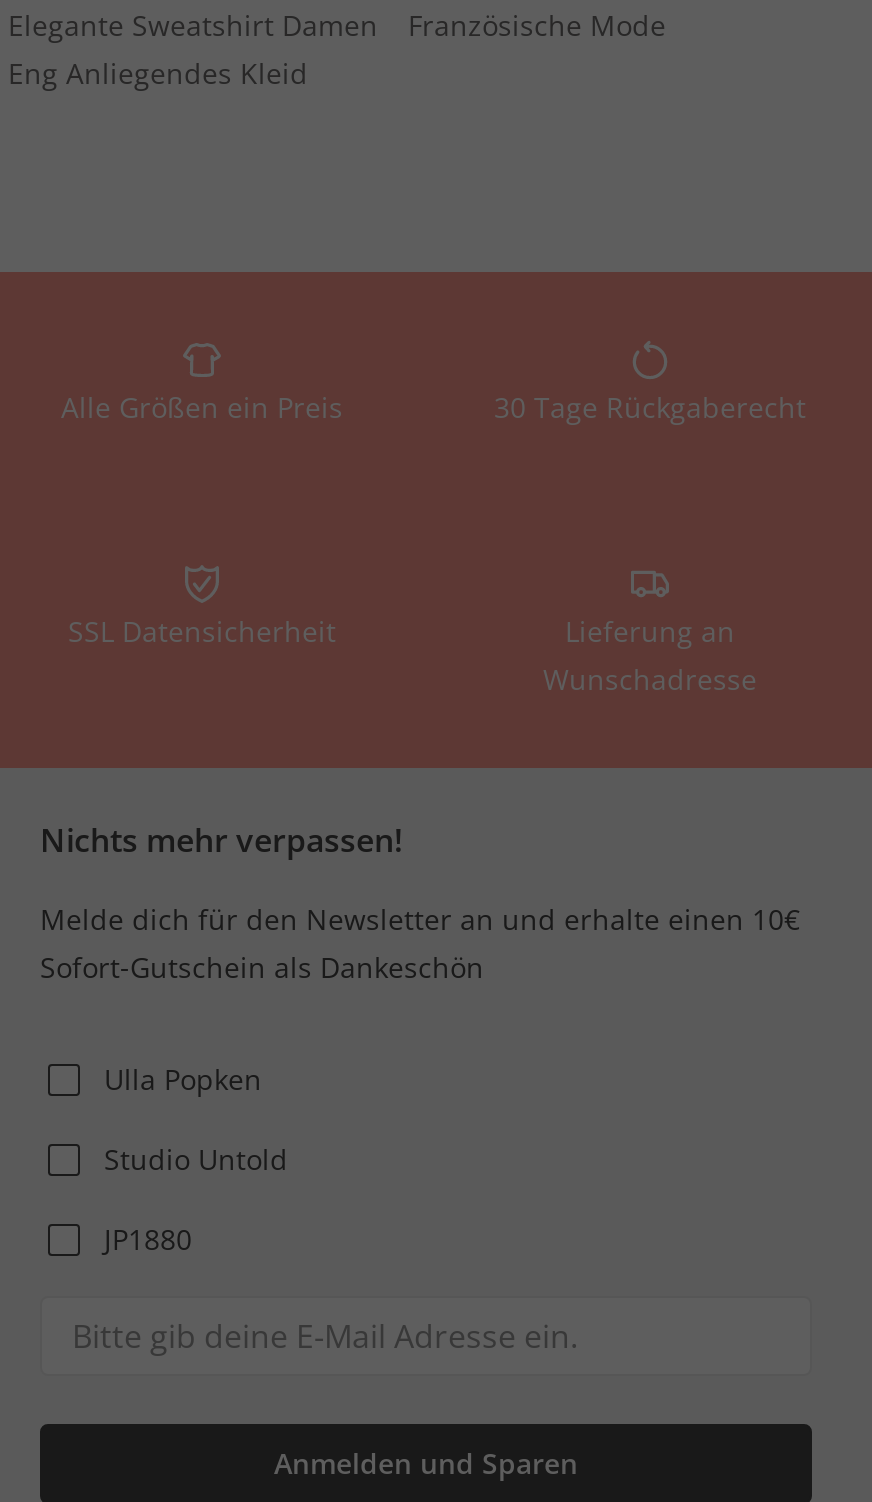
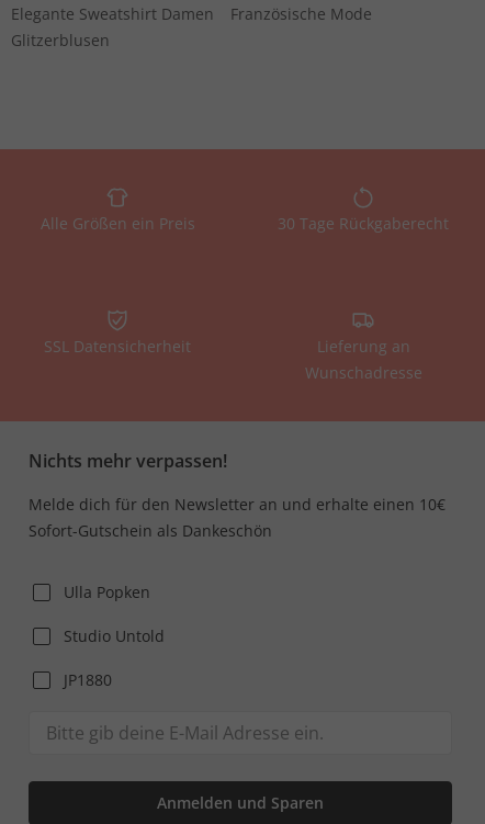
- Eng Anliegendes Kleid
+ Glitzerblusen
